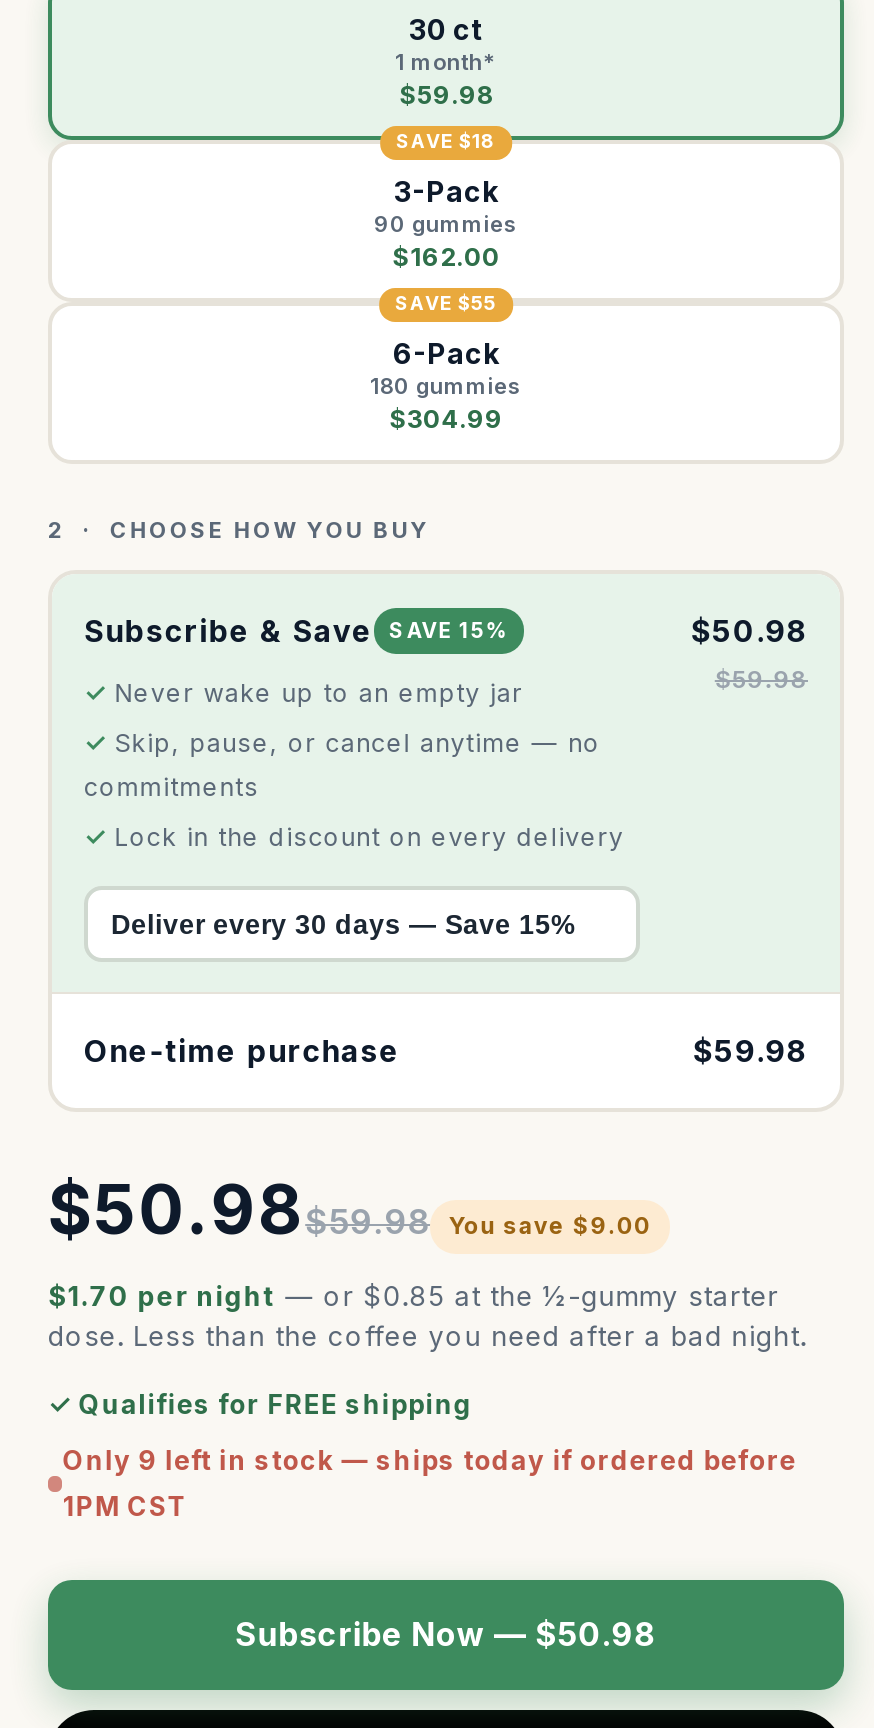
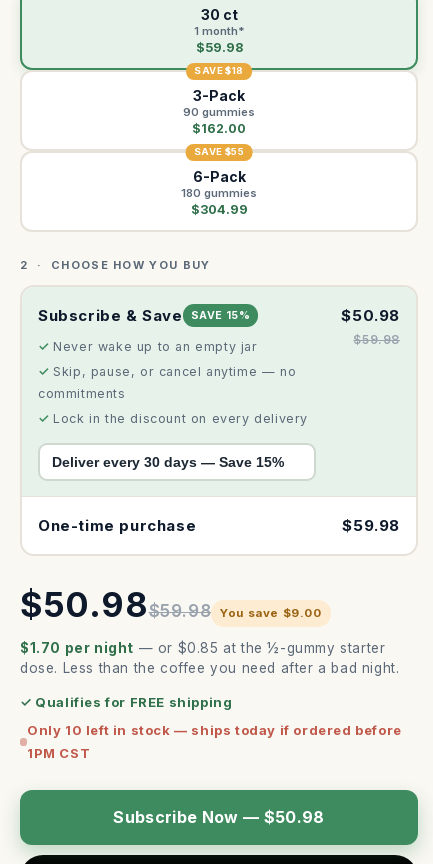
- Only 9 left in stock — ships today if ordered before
+ Only 10 left in stock — ships today if ordered before
